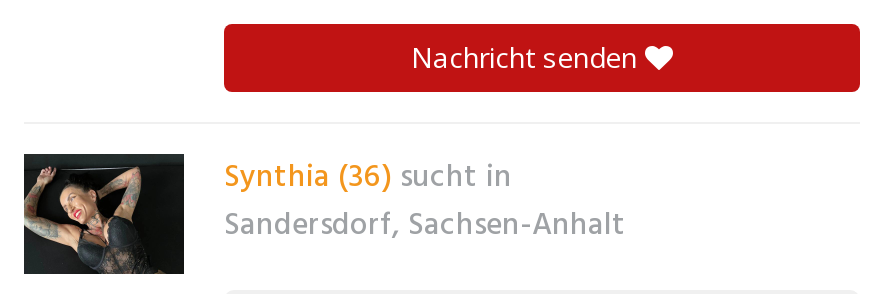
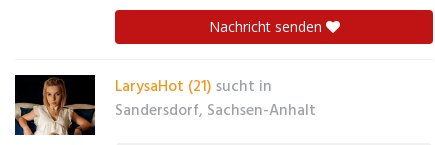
- [image]
- Synthia (36) sucht in
+ [image]
+ LarysaHot (21) sucht in
